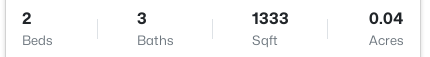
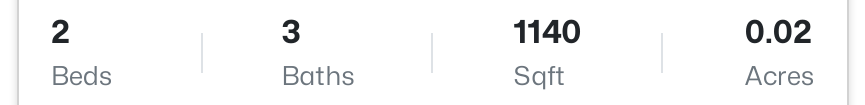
- 1333
+ 1140

- 0.04
+ 0.02
